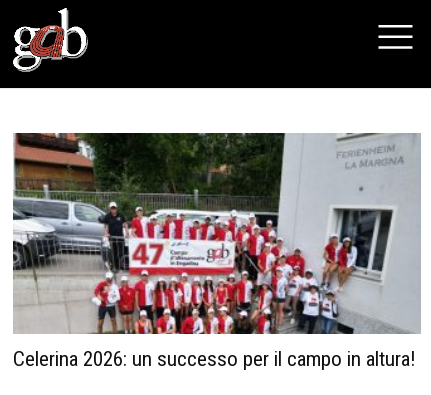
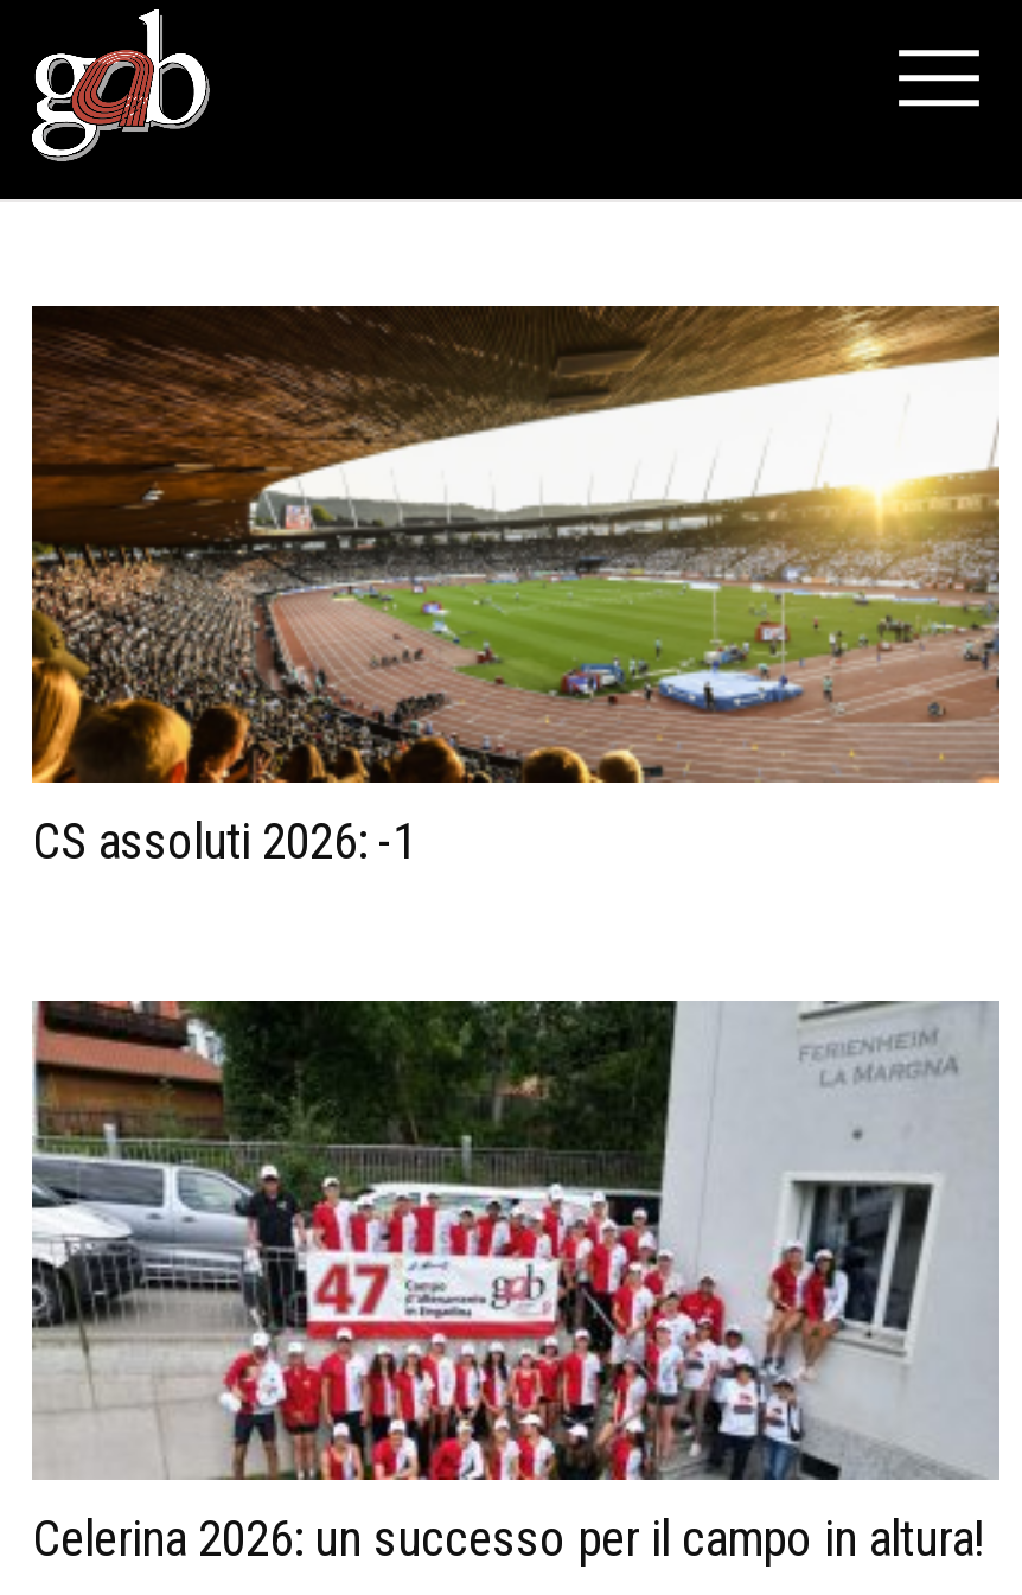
+ [image]
+ CS assoluti 2026: -1
